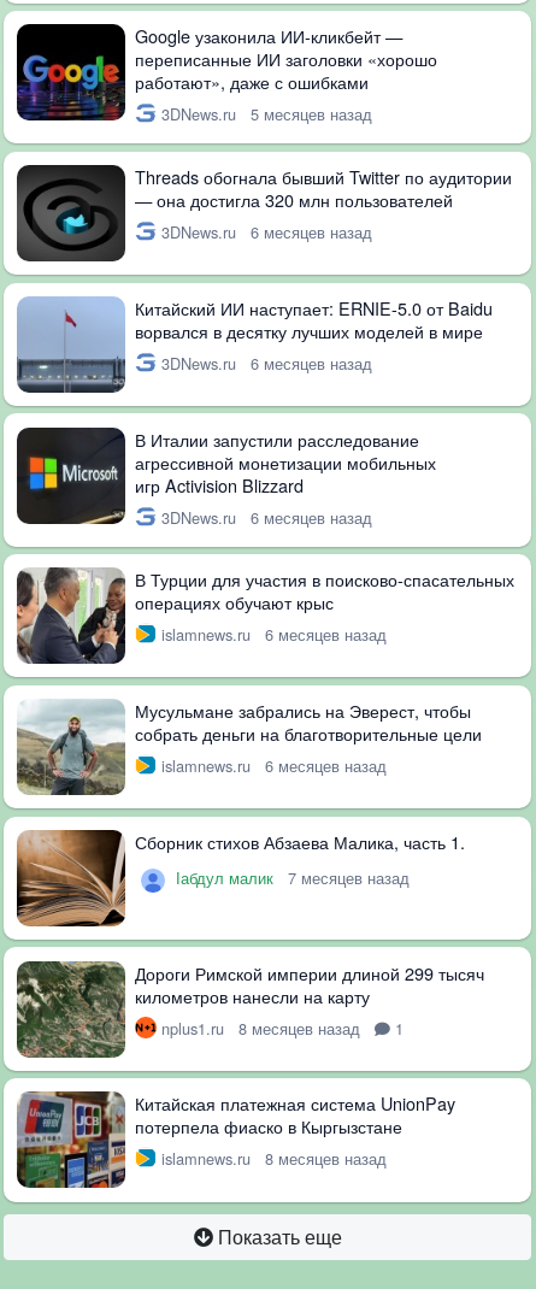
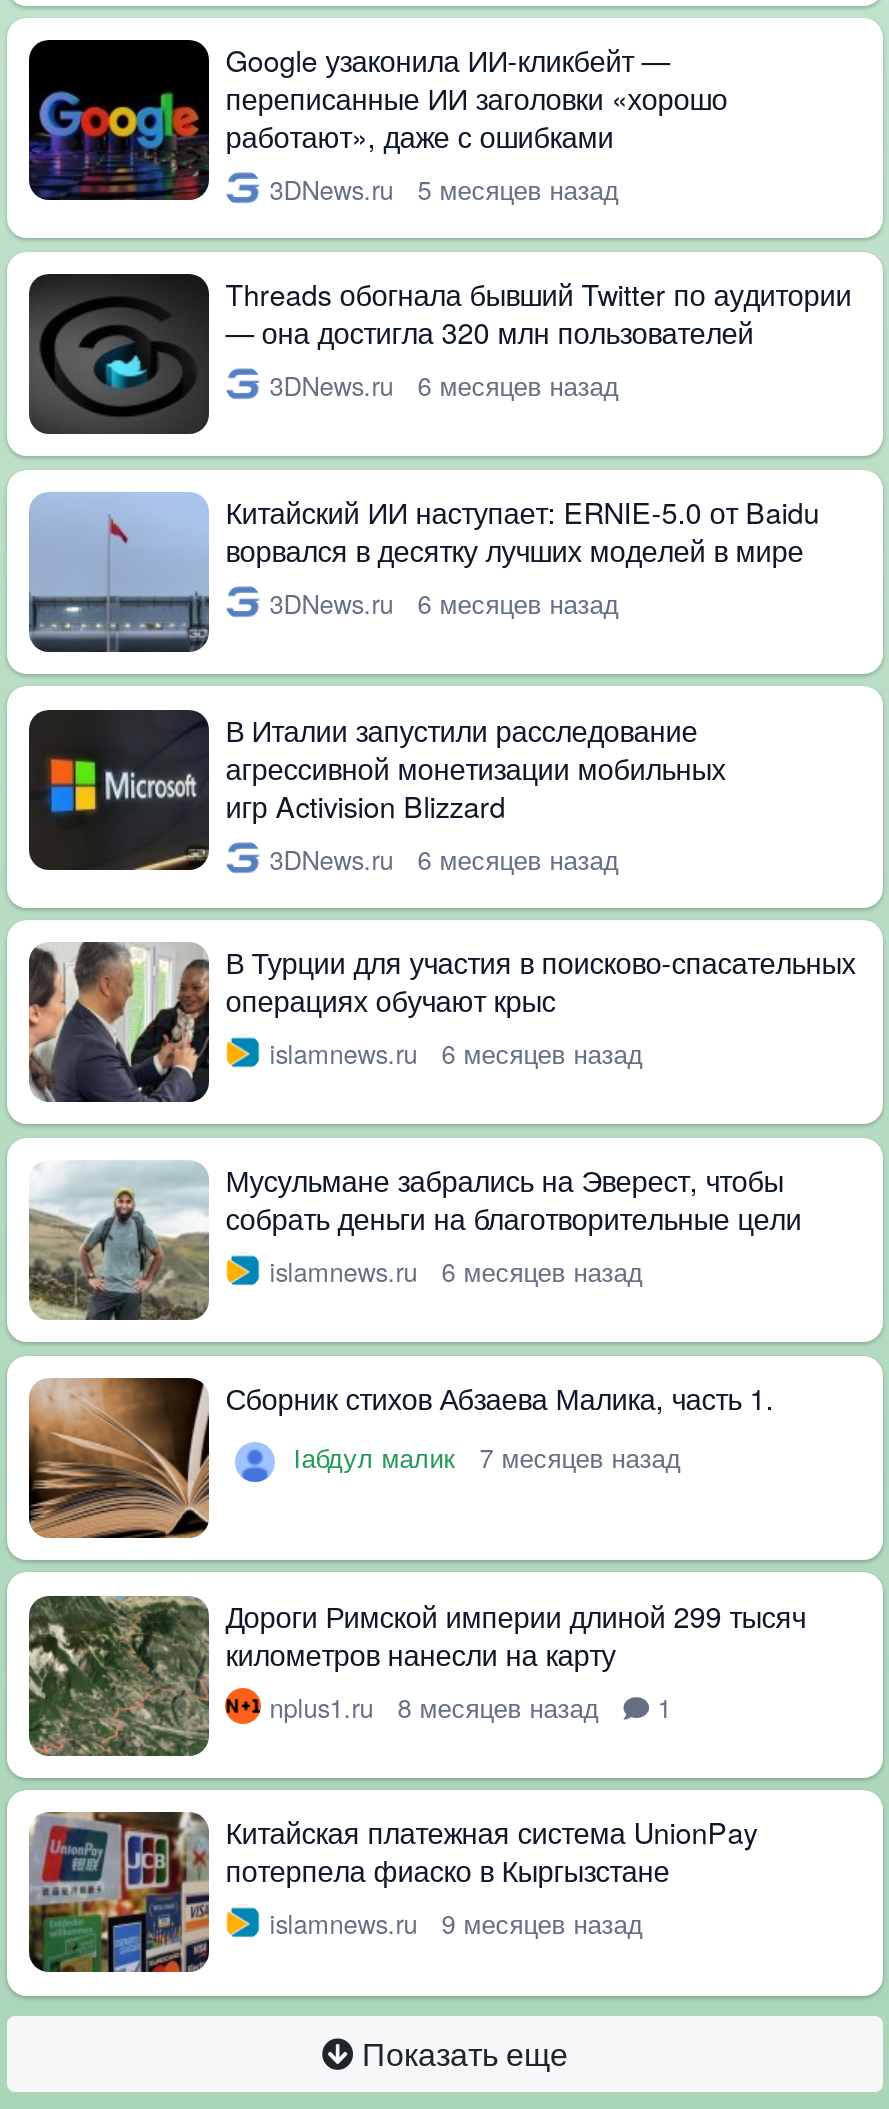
- islamnews.ru 8 месяцев назад
+ islamnews.ru 9 месяцев назад
